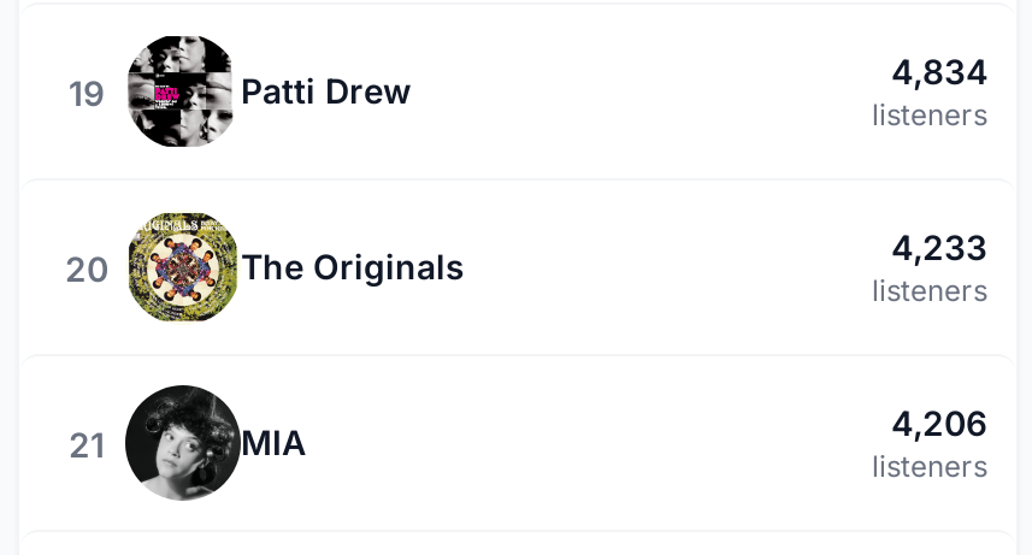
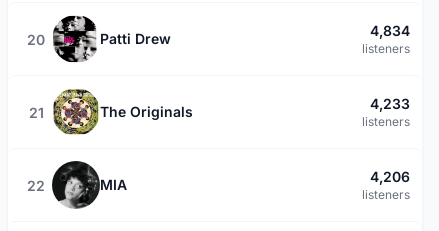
- 19
+ 20

- 20
+ 21

- 21
+ 22
